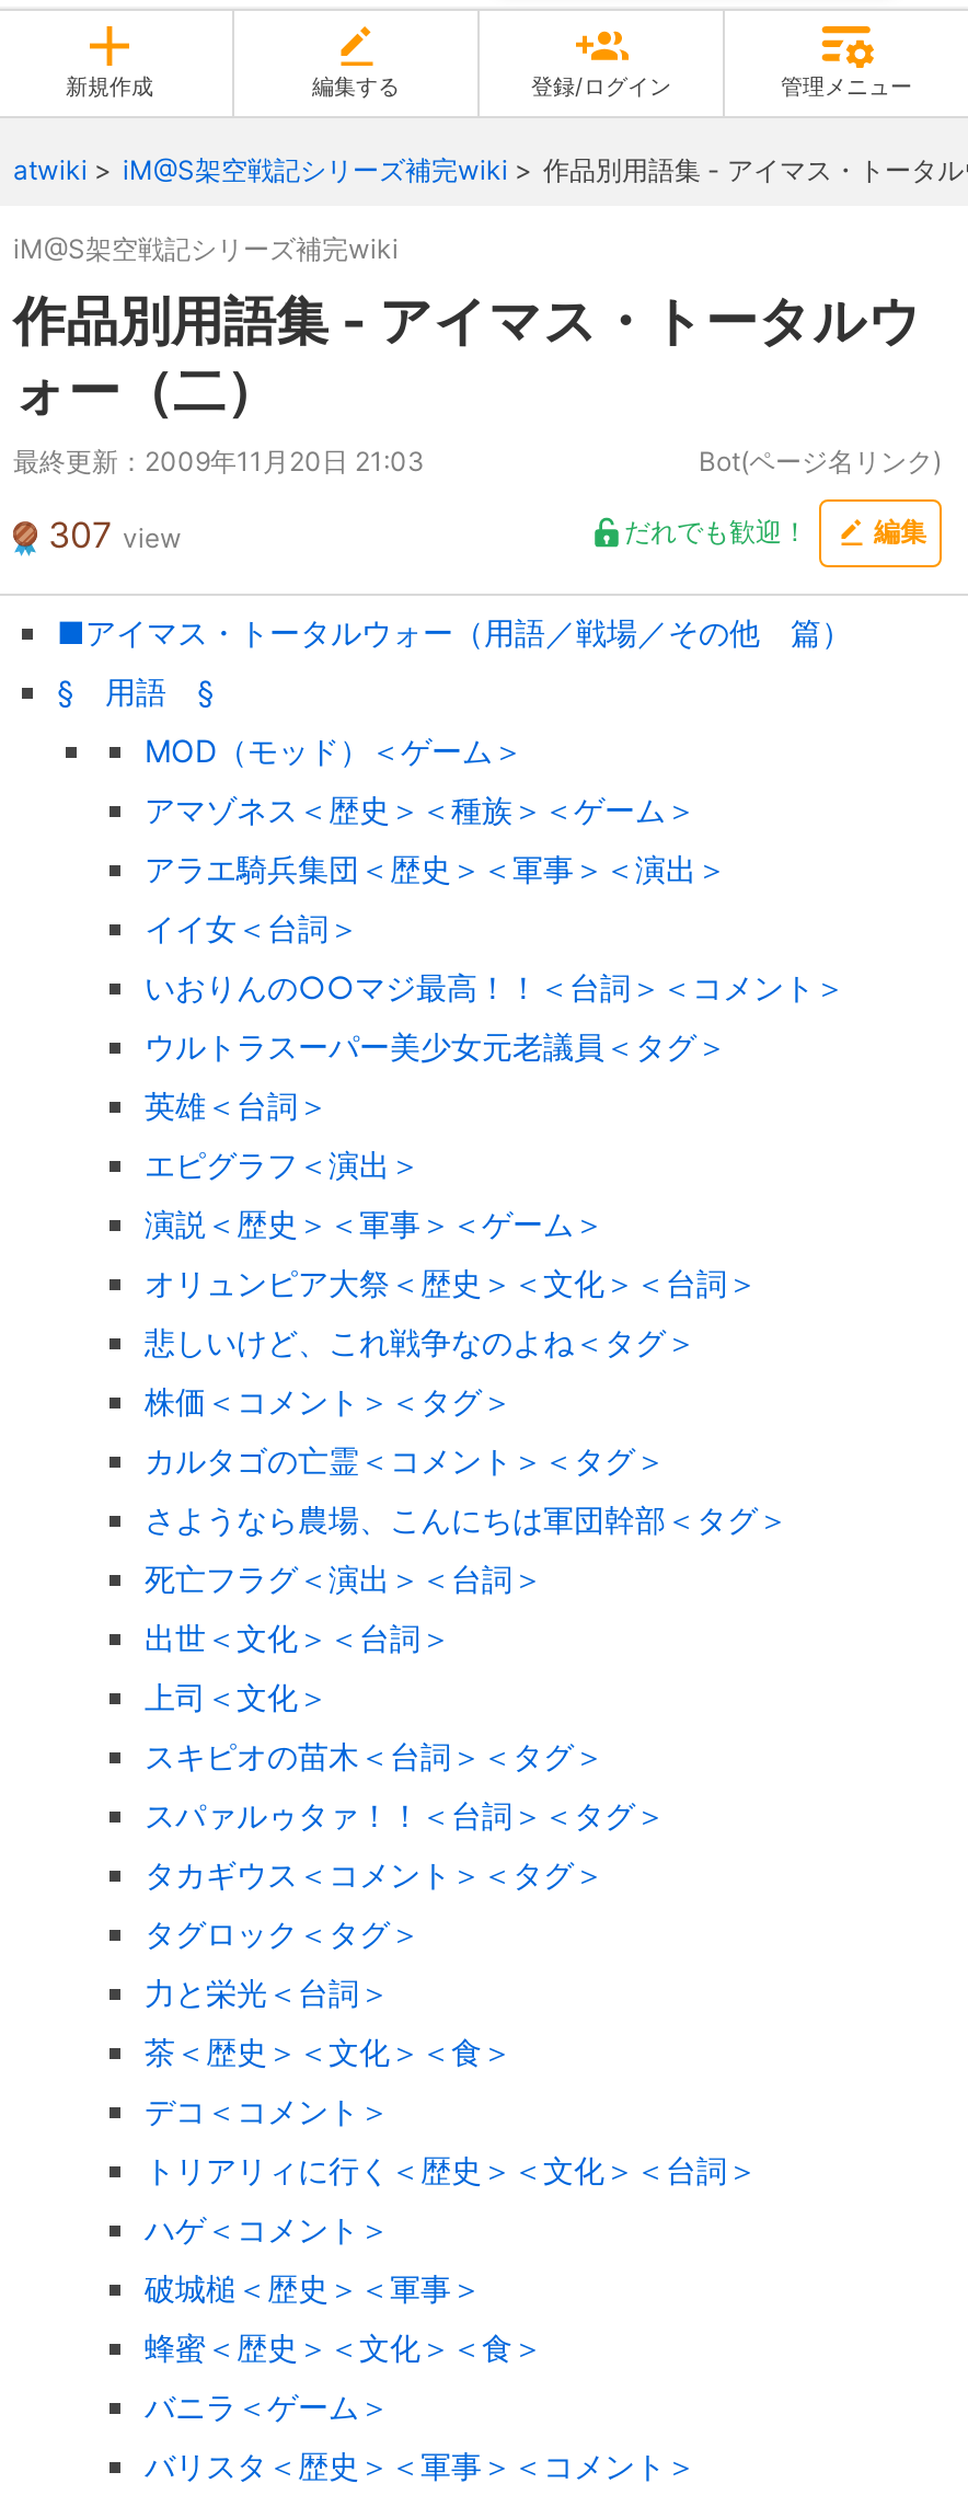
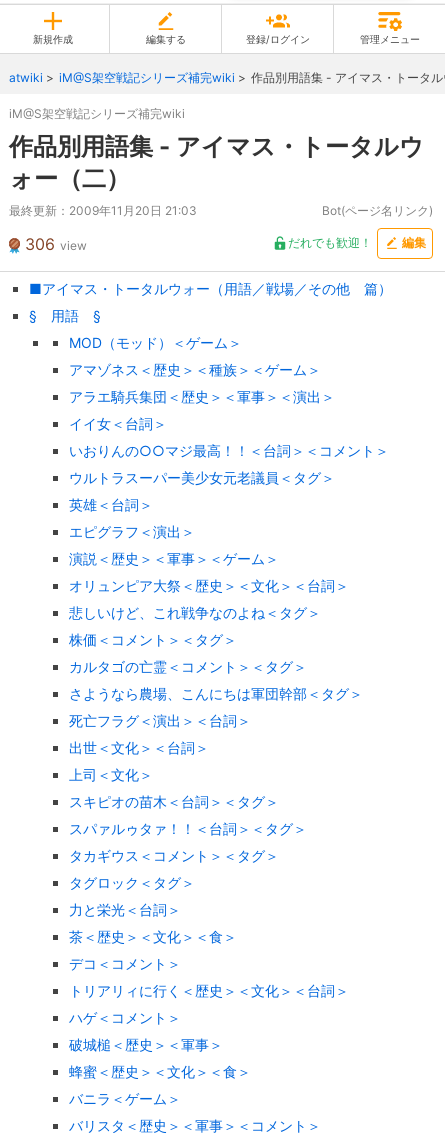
- 307 view
+ 306 view
